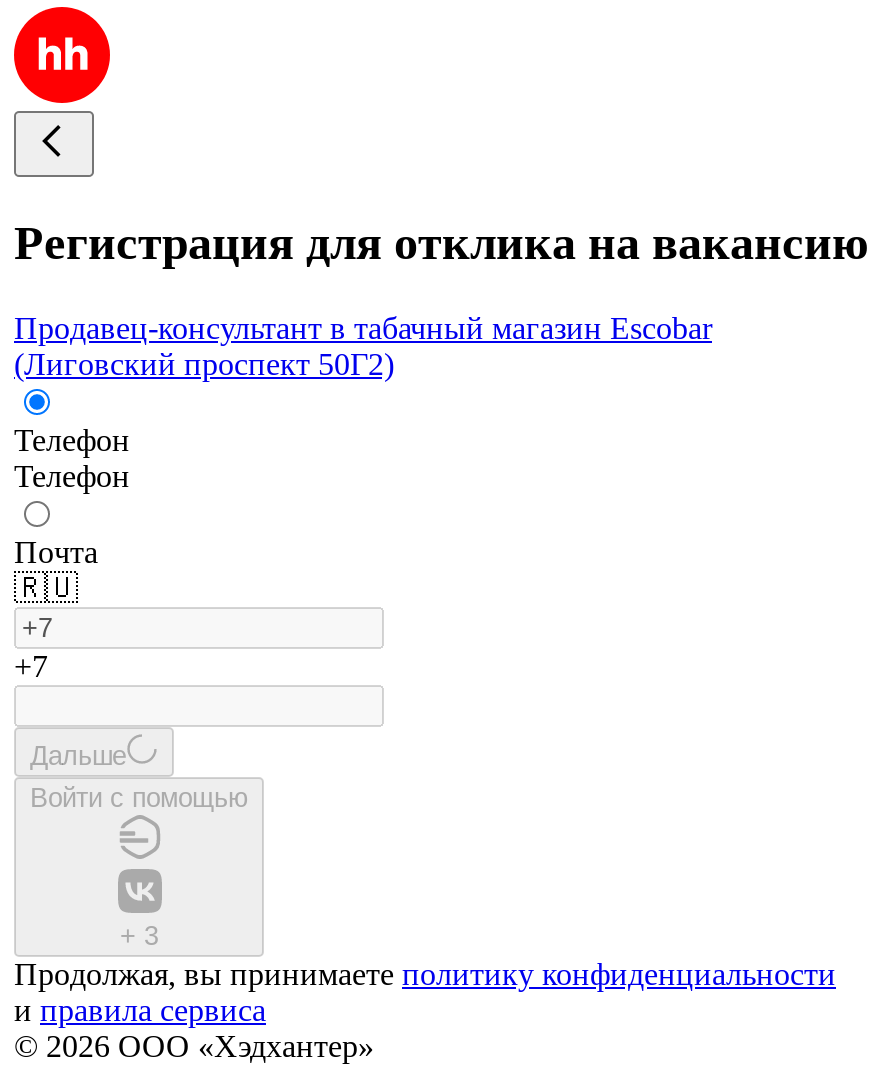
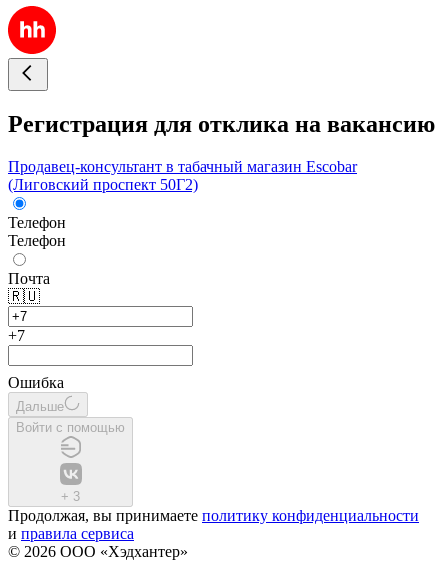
+ Ошибка
